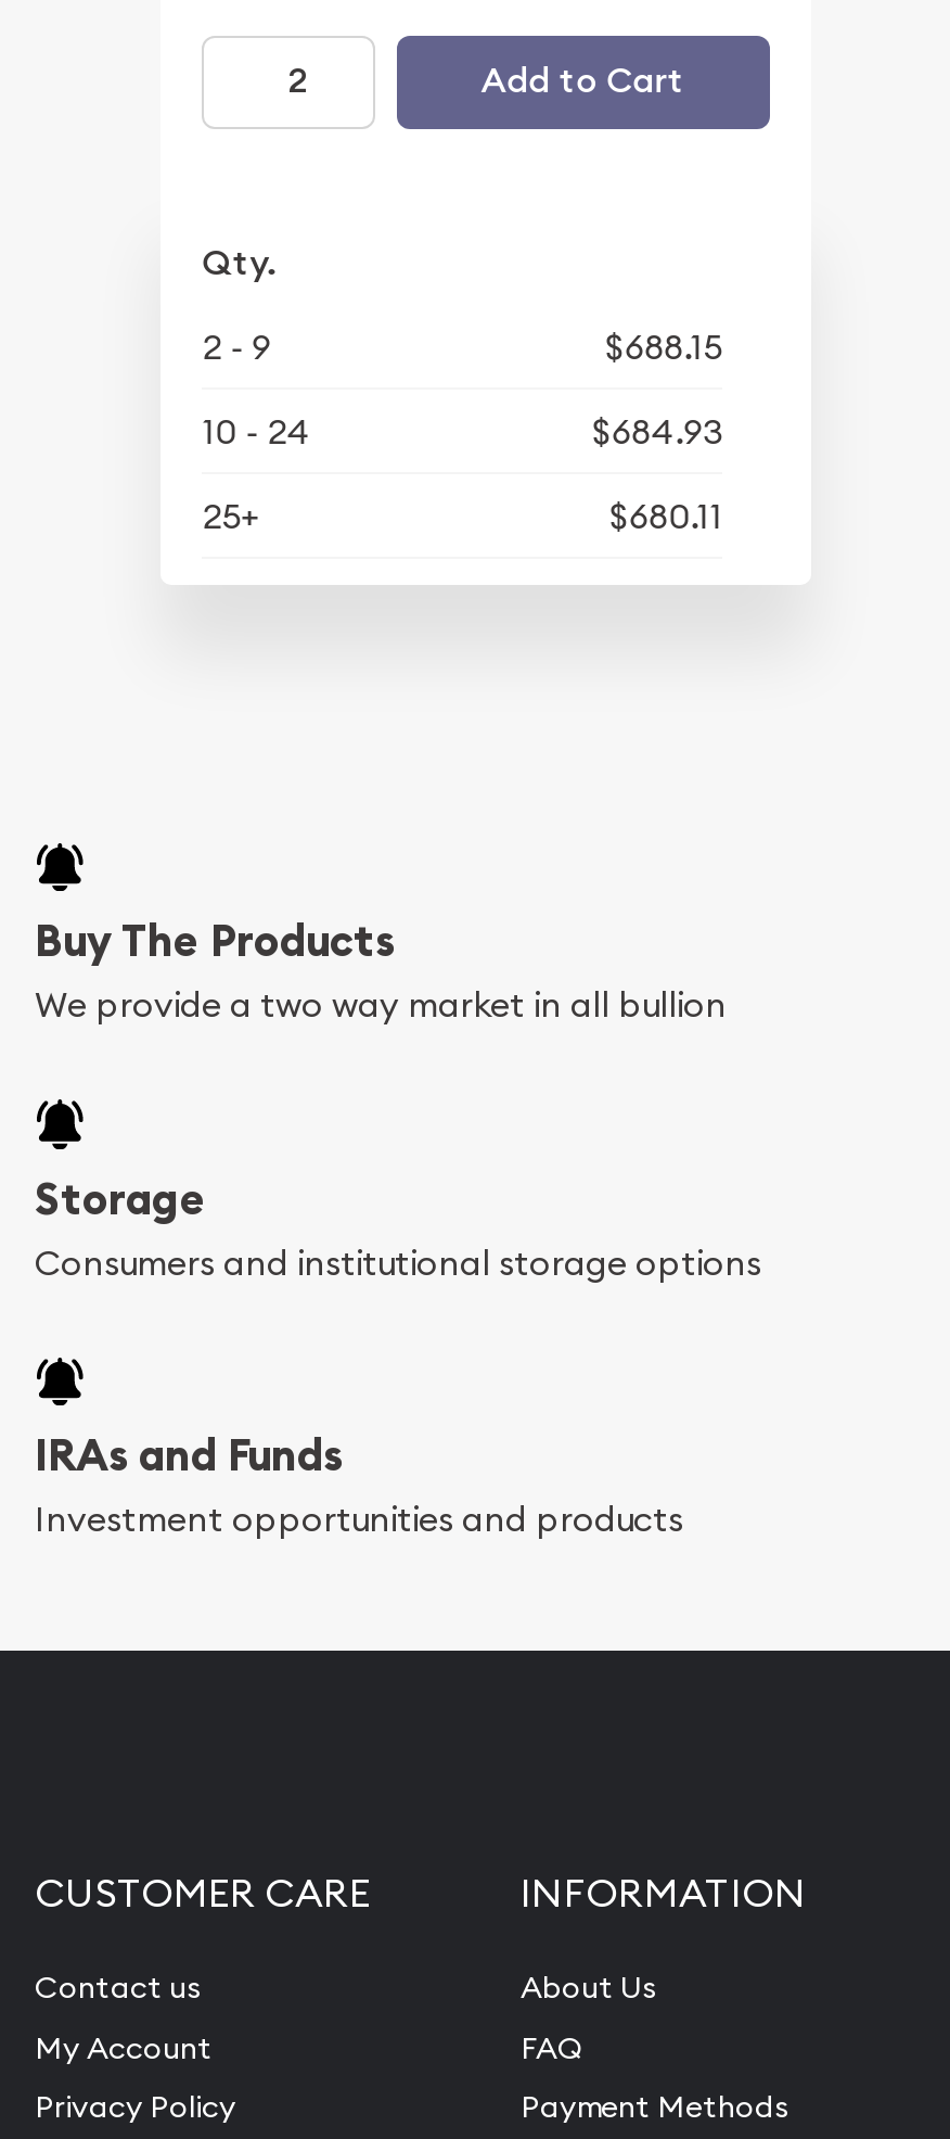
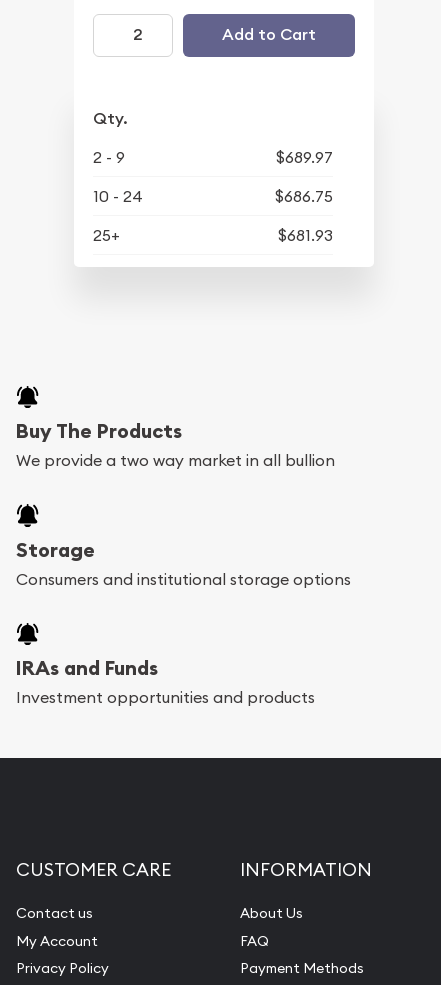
- $688.15
+ $689.97

- $684.93
+ $686.75

- $680.11
+ $681.93
